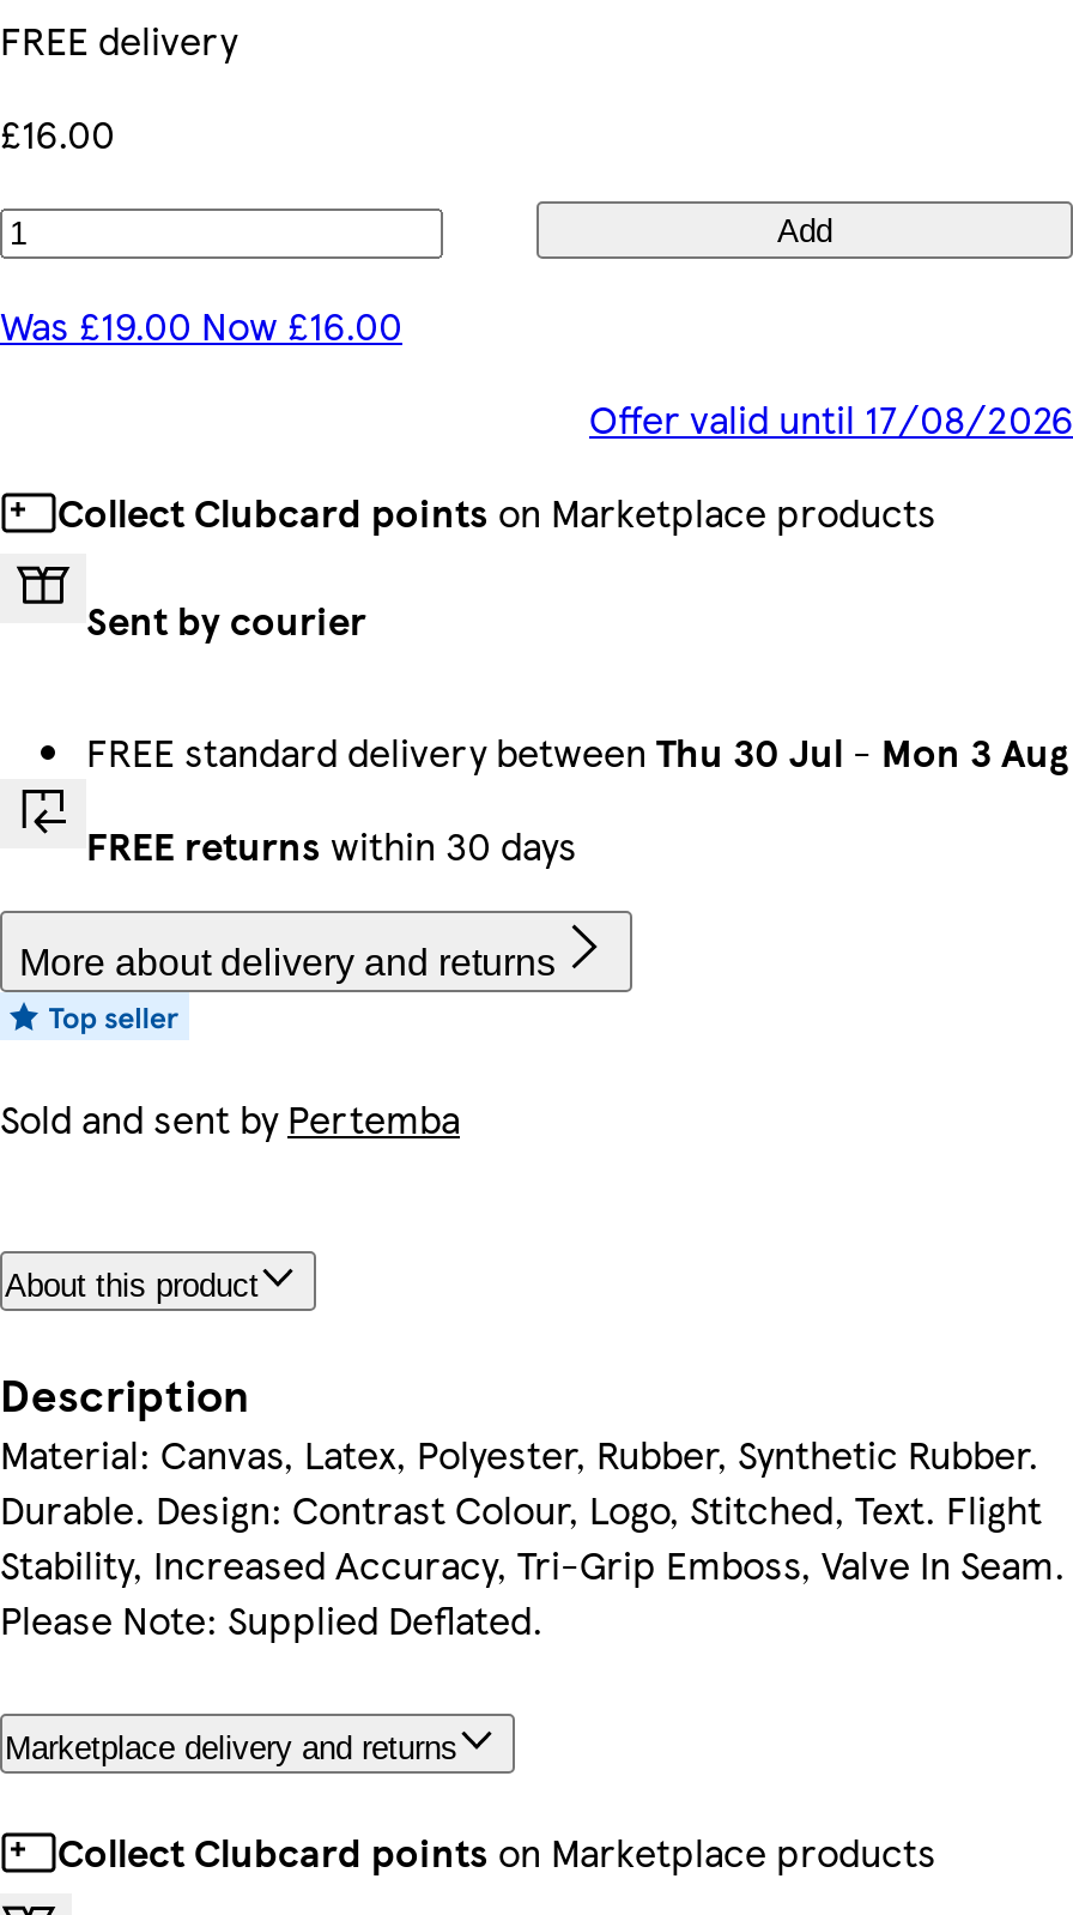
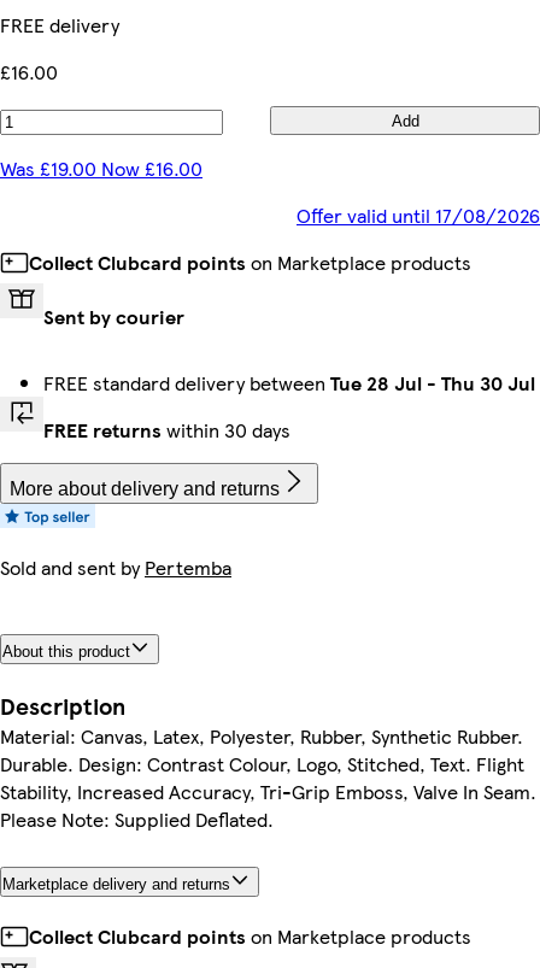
- FREE standard delivery between Thu 30 Jul - Mon 3 Aug
+ FREE standard delivery between Tue 28 Jul - Thu 30 Jul
